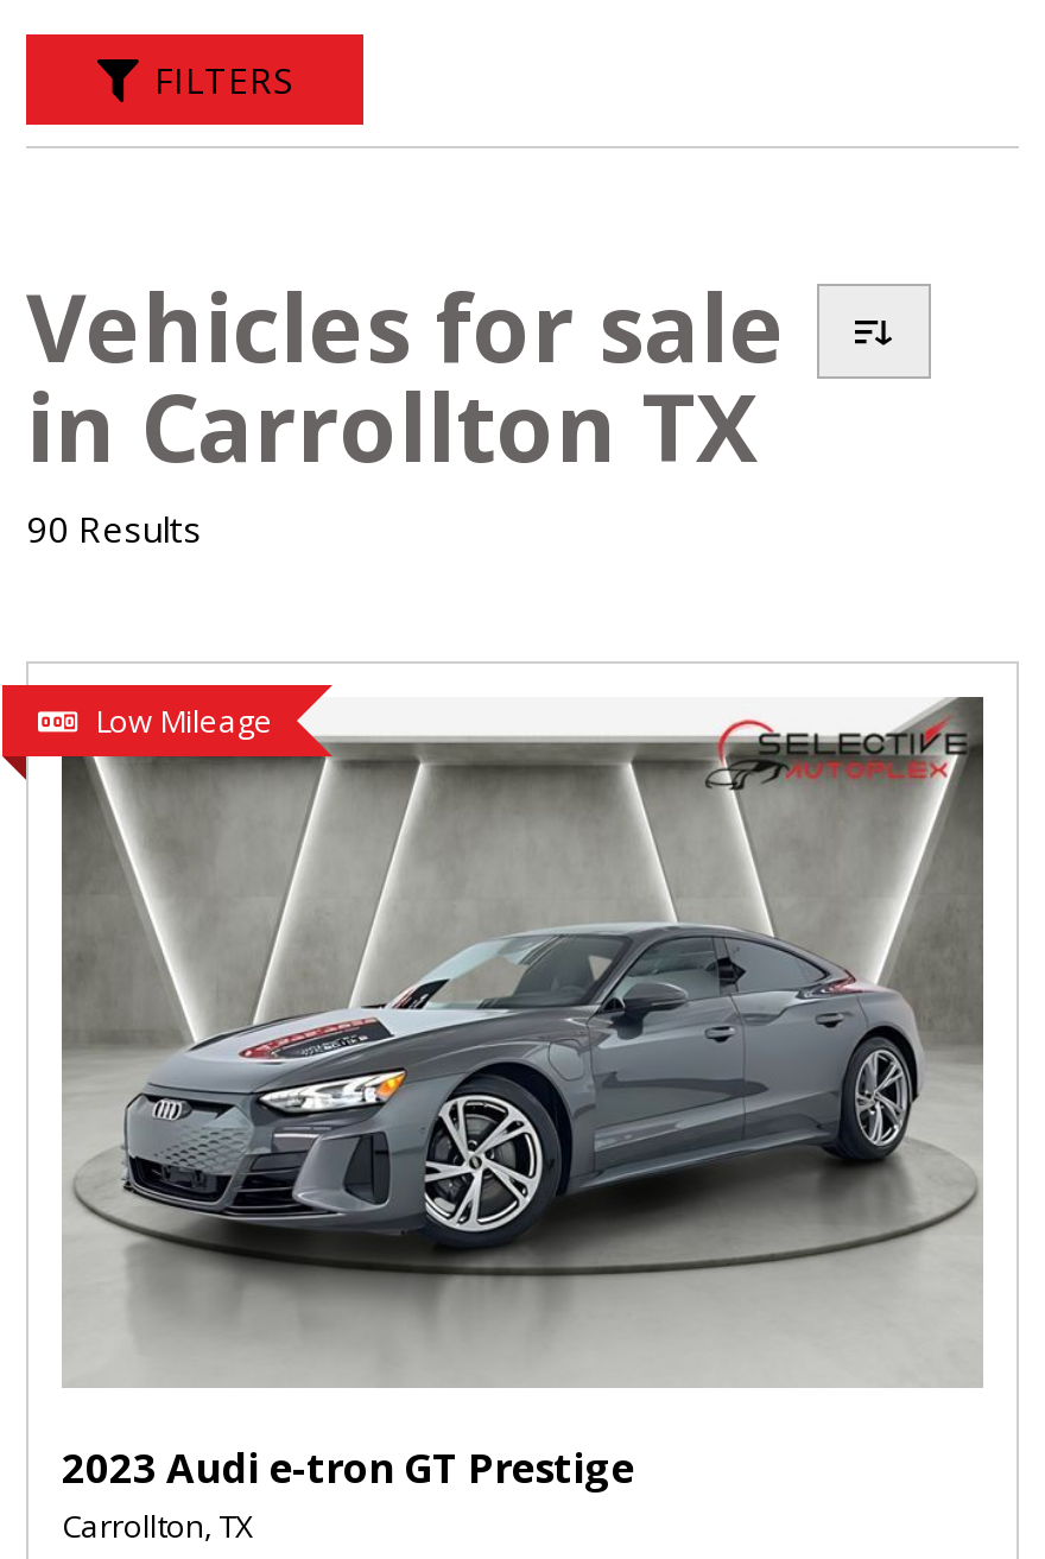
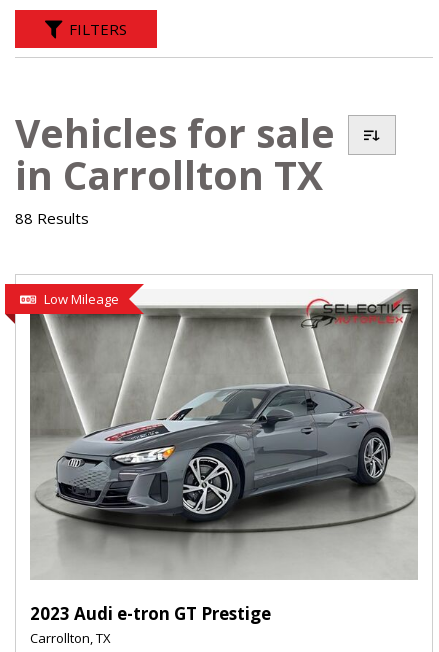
- 90 Results
+ 88 Results
